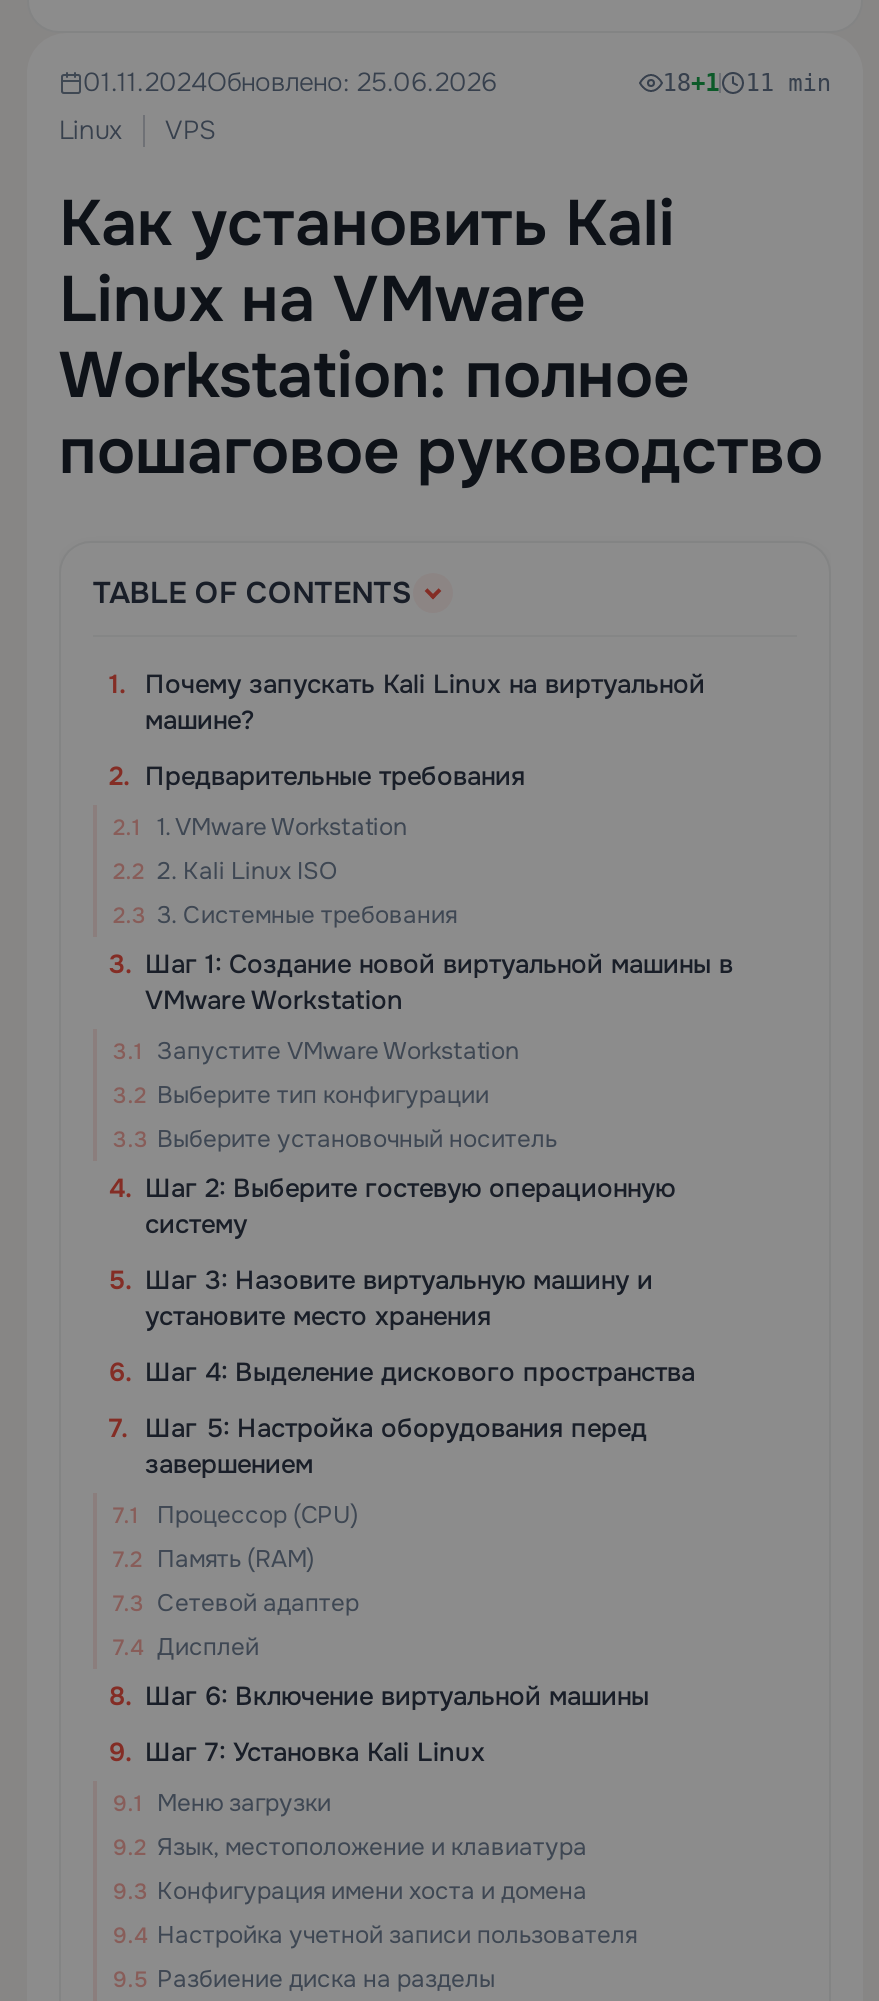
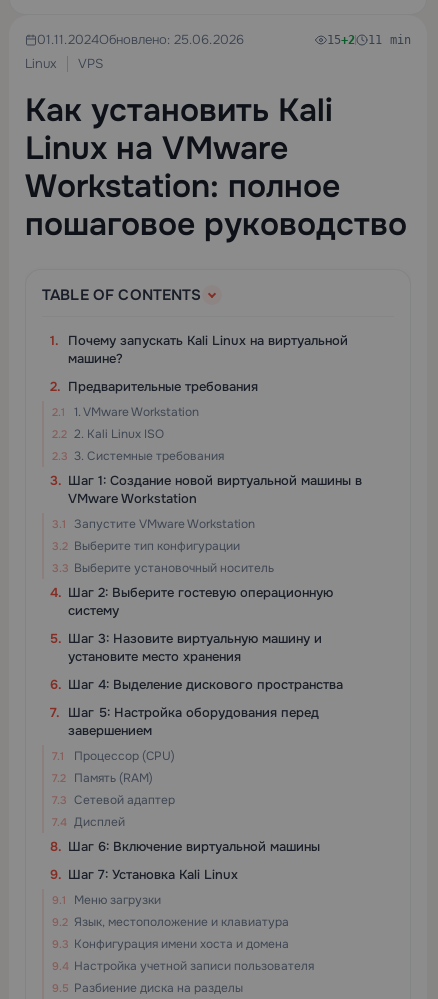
- 18+1 11 min
+ 15+2 11 min
